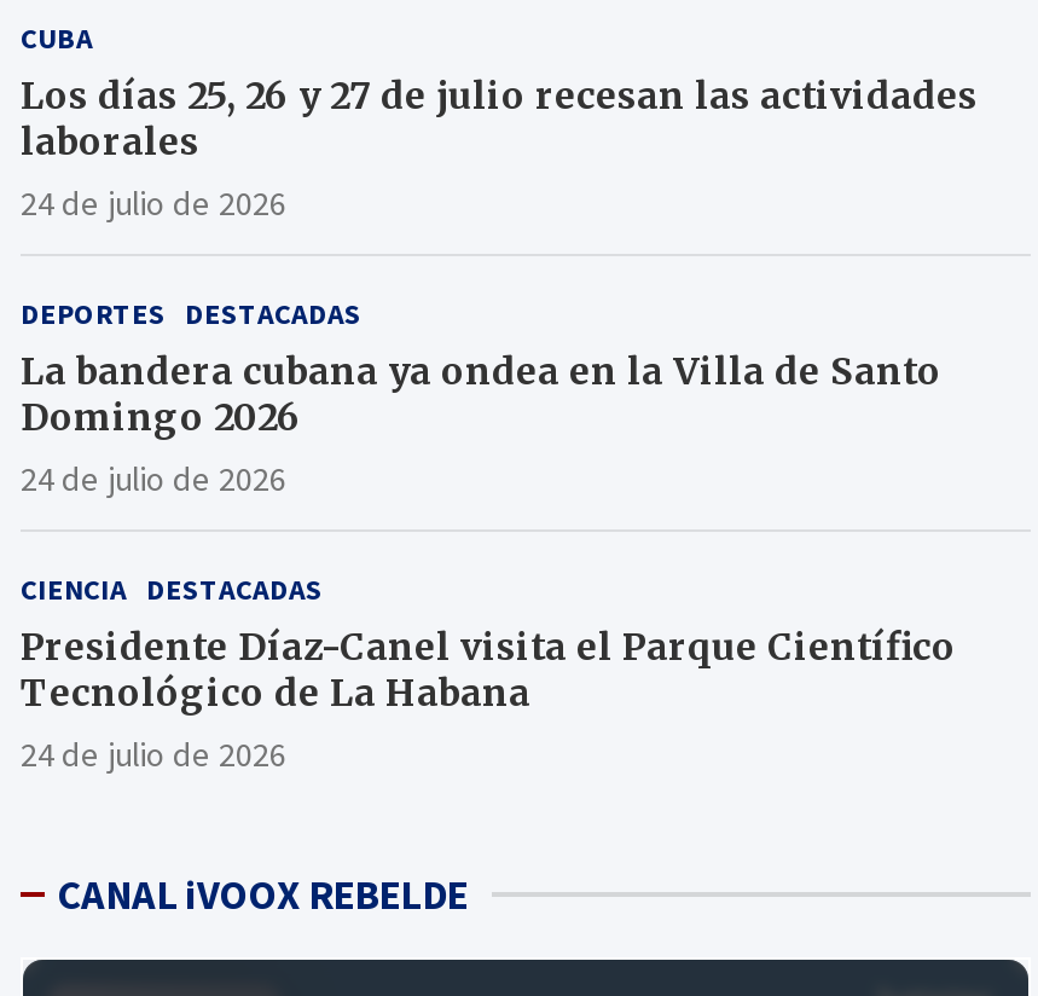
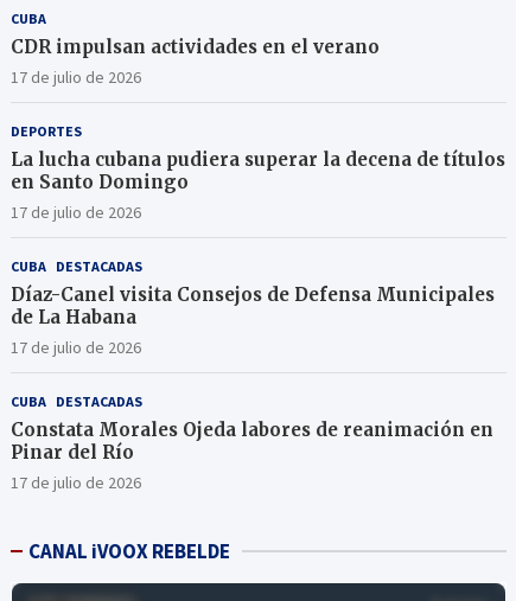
- Los días 25, 26 y 27 de julio recesan las actividades
- laborales
- 24 de julio de 2026
- DEPORTES DESTACADAS
- La bandera cubana ya ondea en la Villa de Santo
- Domingo 2026
- 24 de julio de 2026
- CIENCIA DESTACADAS
- Presidente Díaz-Canel visita el Parque Científico
- Tecnológico de La Habana
- 24 de julio de 2026
+ CDR impulsan actividades en el verano
+ 17 de julio de 2026
+ DEPORTES
+ La lucha cubana pudiera superar la decena de títulos
+ en Santo Domingo
+ 17 de julio de 2026
+ CUBA DESTACADAS
+ Díaz-Canel visita Consejos de Defensa Municipales
+ de La Habana
+ 17 de julio de 2026
+ CUBA DESTACADAS
+ Constata Morales Ojeda labores de reanimación en
+ Pinar del Río
+ 17 de julio de 2026
